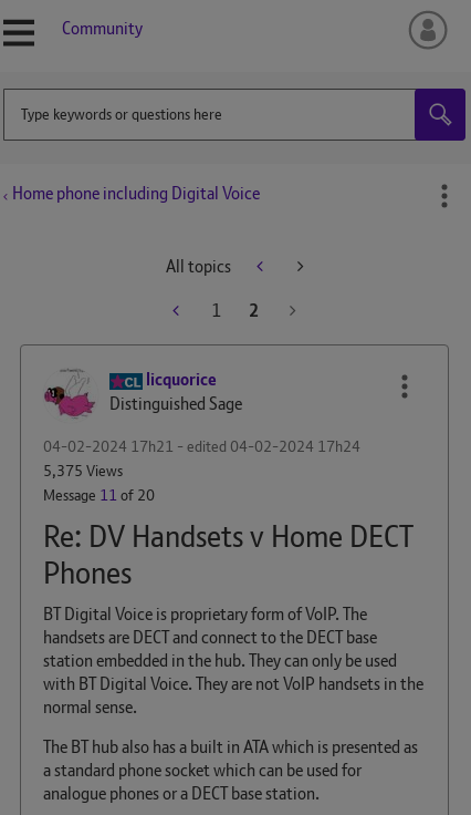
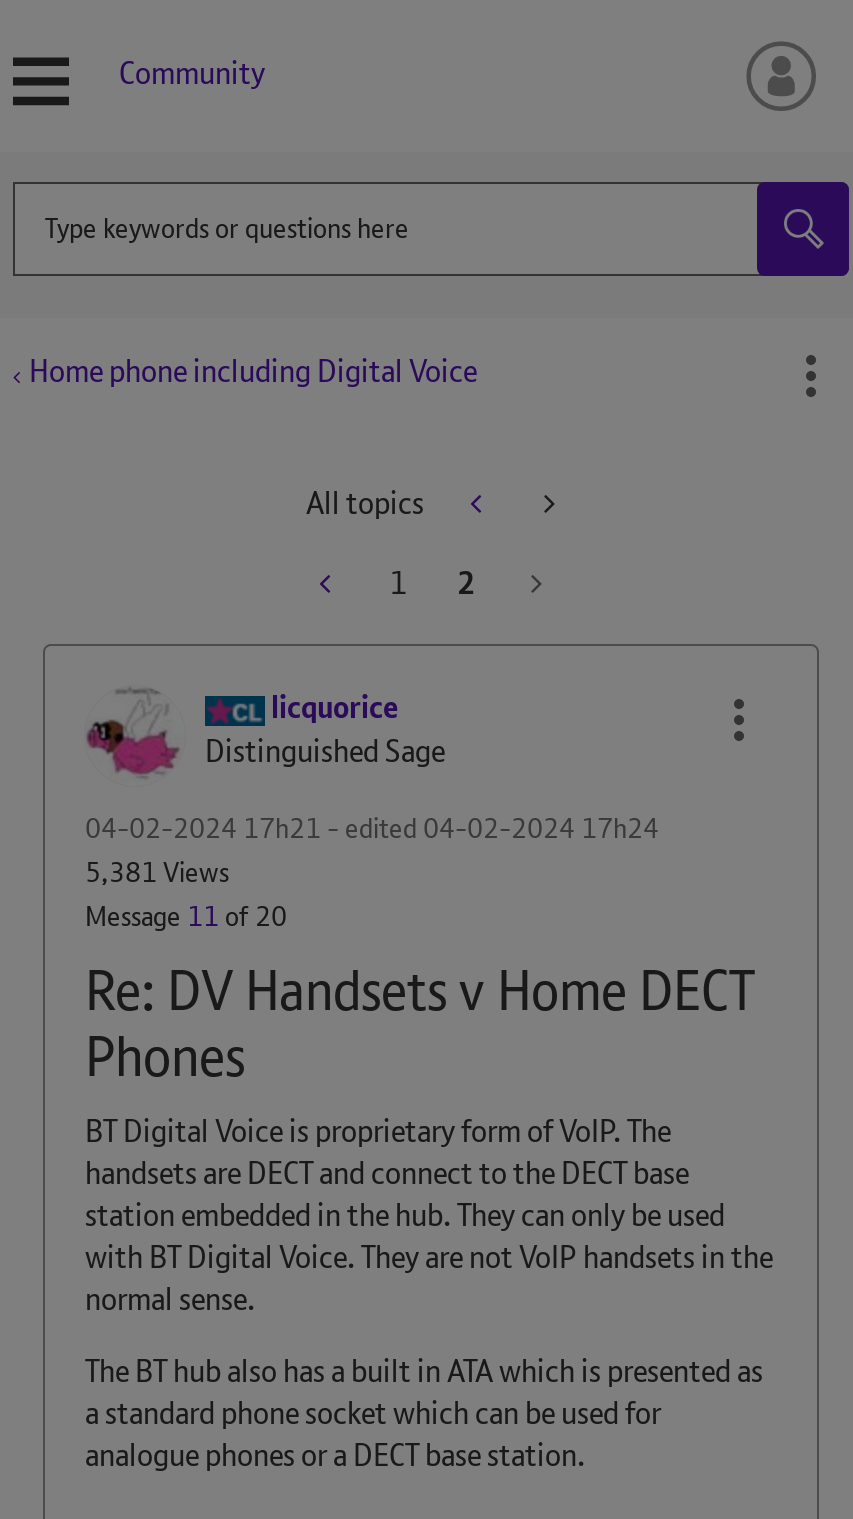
- 5,375 Views
+ 5,381 Views
